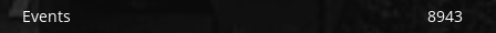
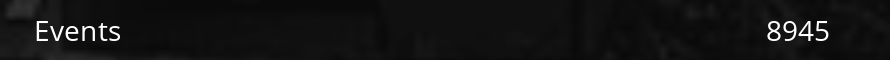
- 8943
+ 8945
